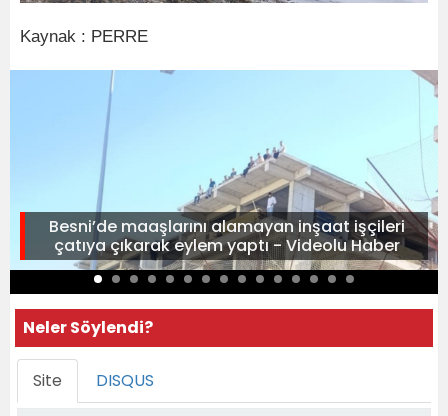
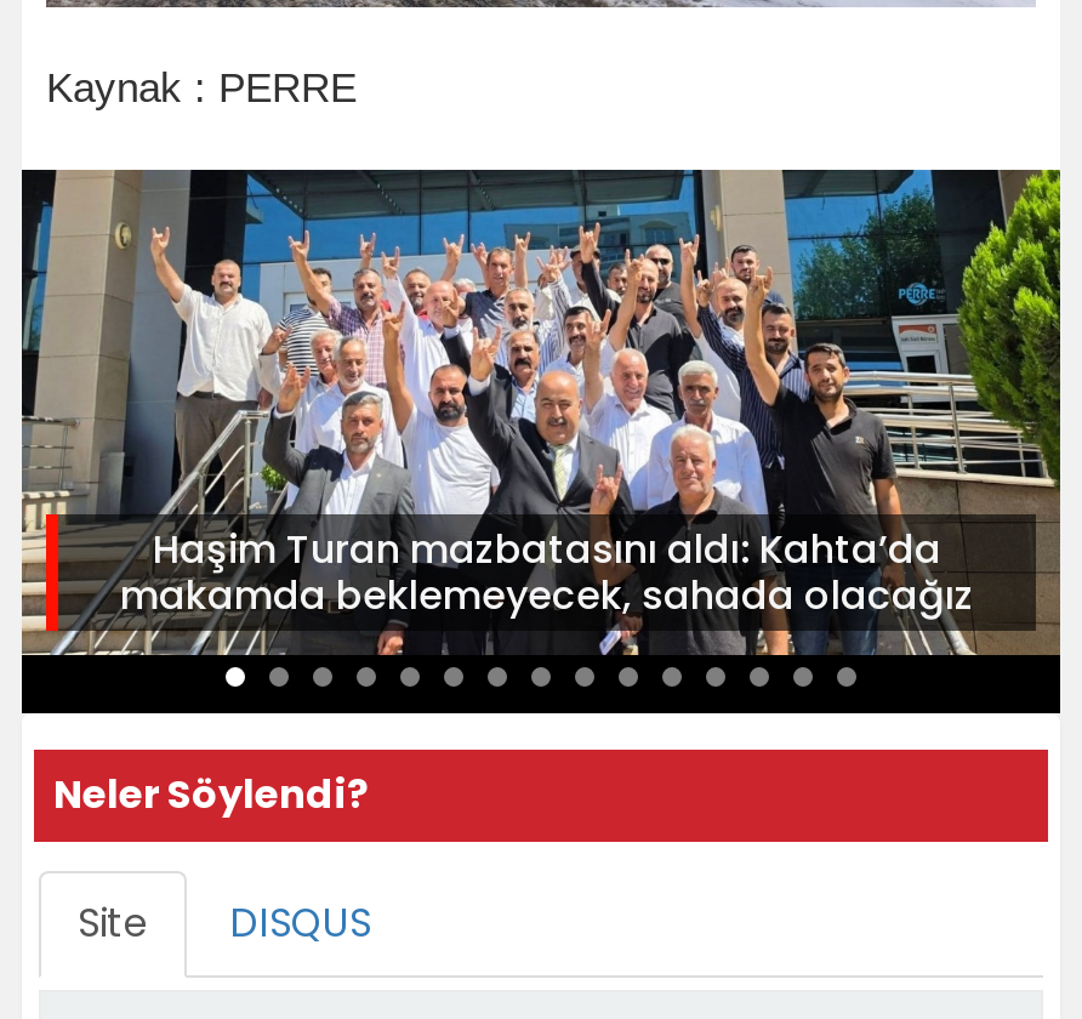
- [image]
- Besni’de maaşlarını alamayan inşaat işçileri
- çatıya çıkarak eylem yaptı - Videolu Haber
+ [image]
+ Haşim Turan mazbatasını aldı: Kahta’da
+ makamda beklemeyecek, sahada olacağız
